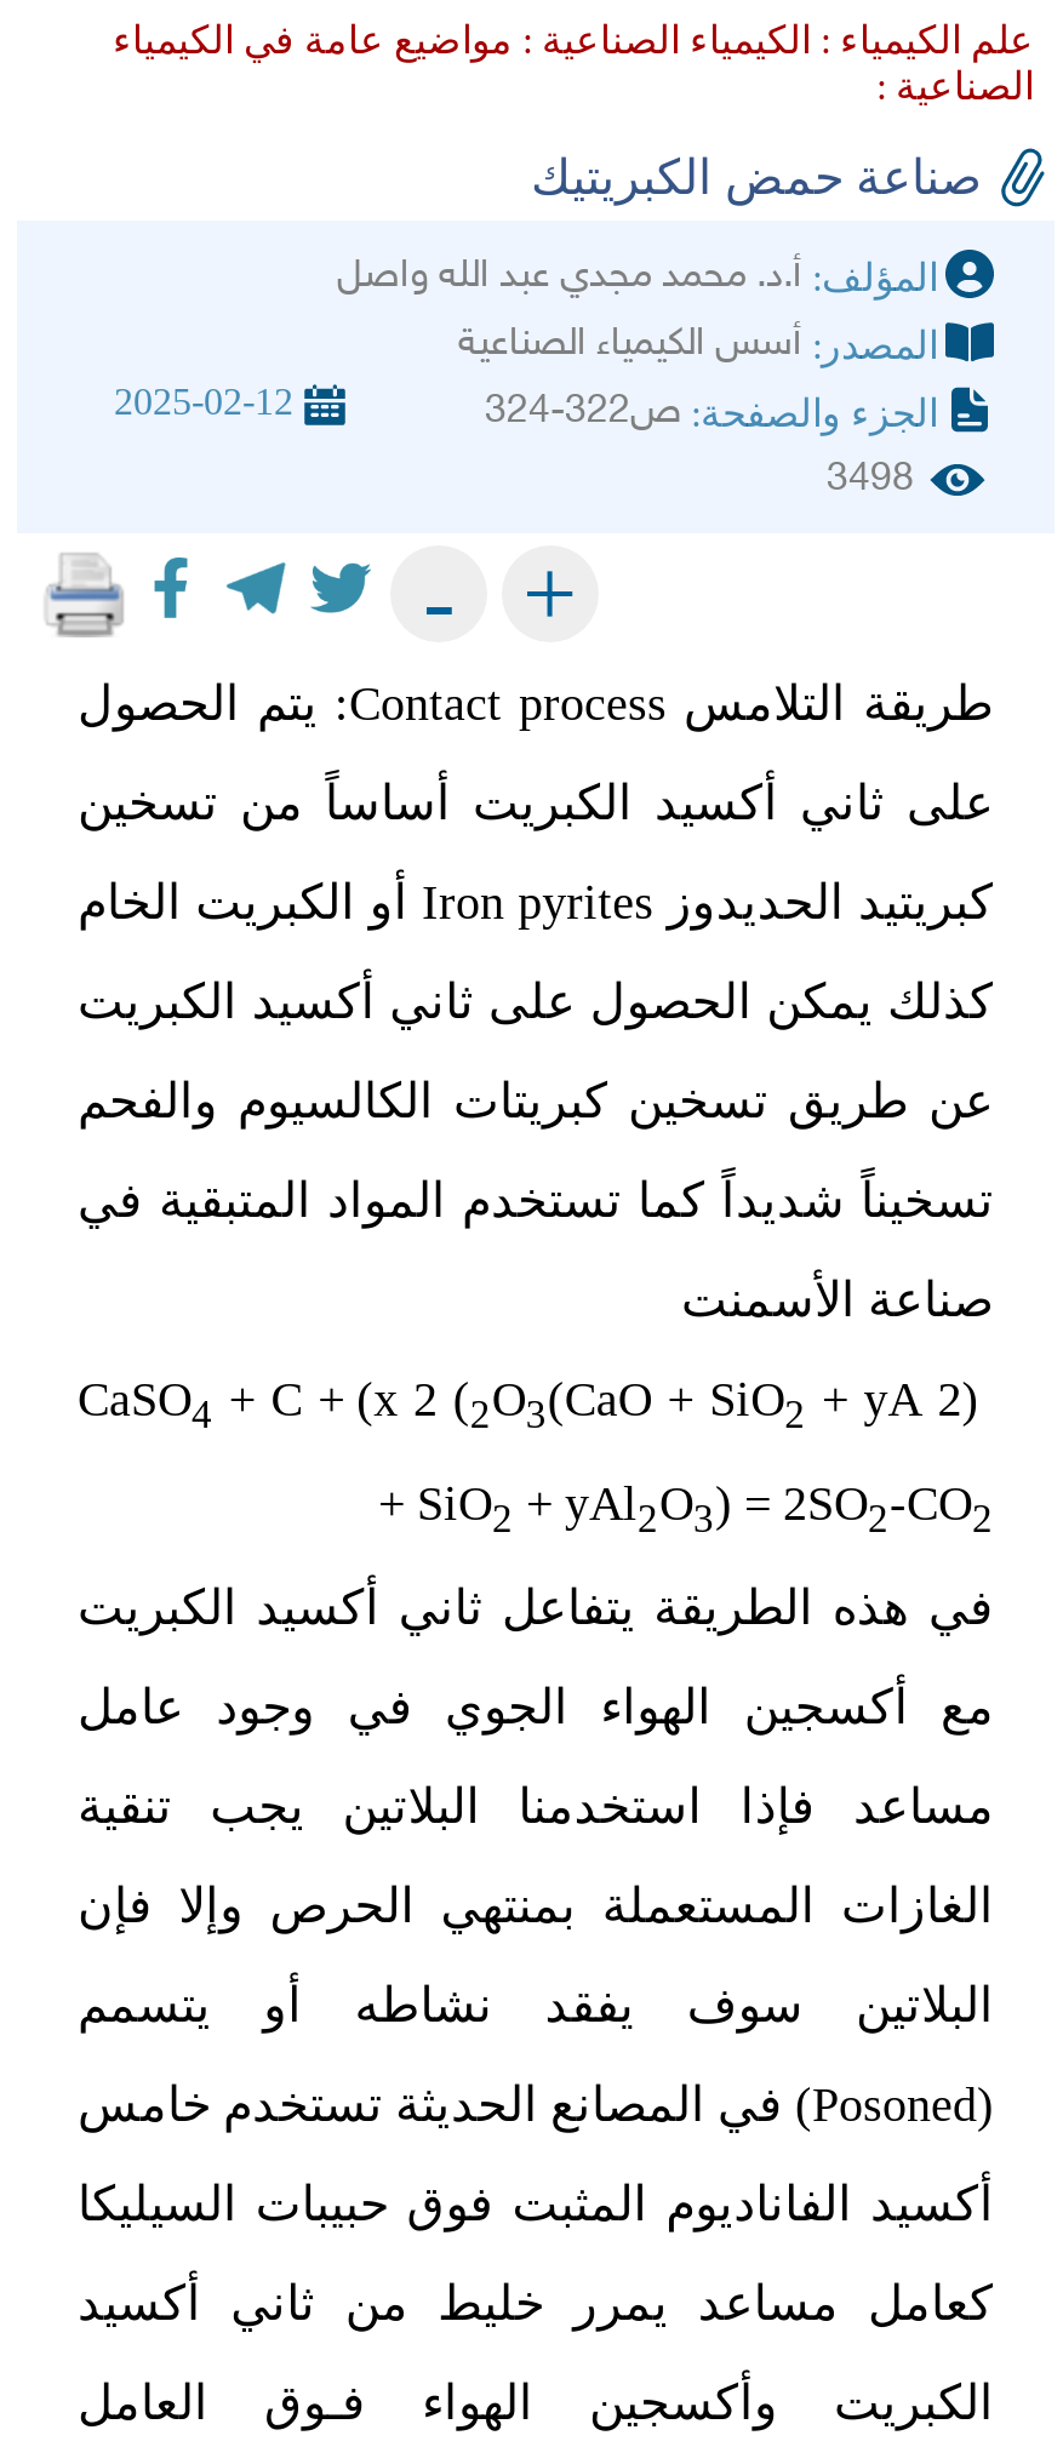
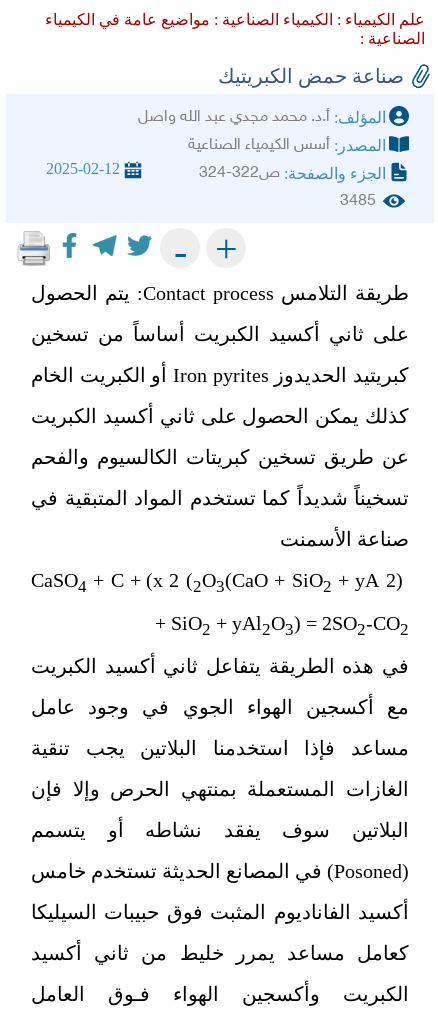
- 3498
+ 3485
